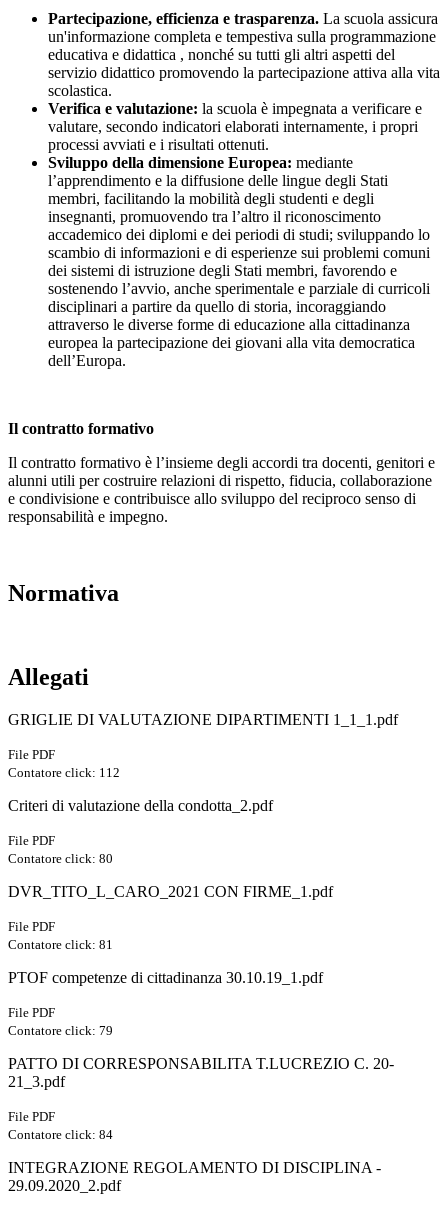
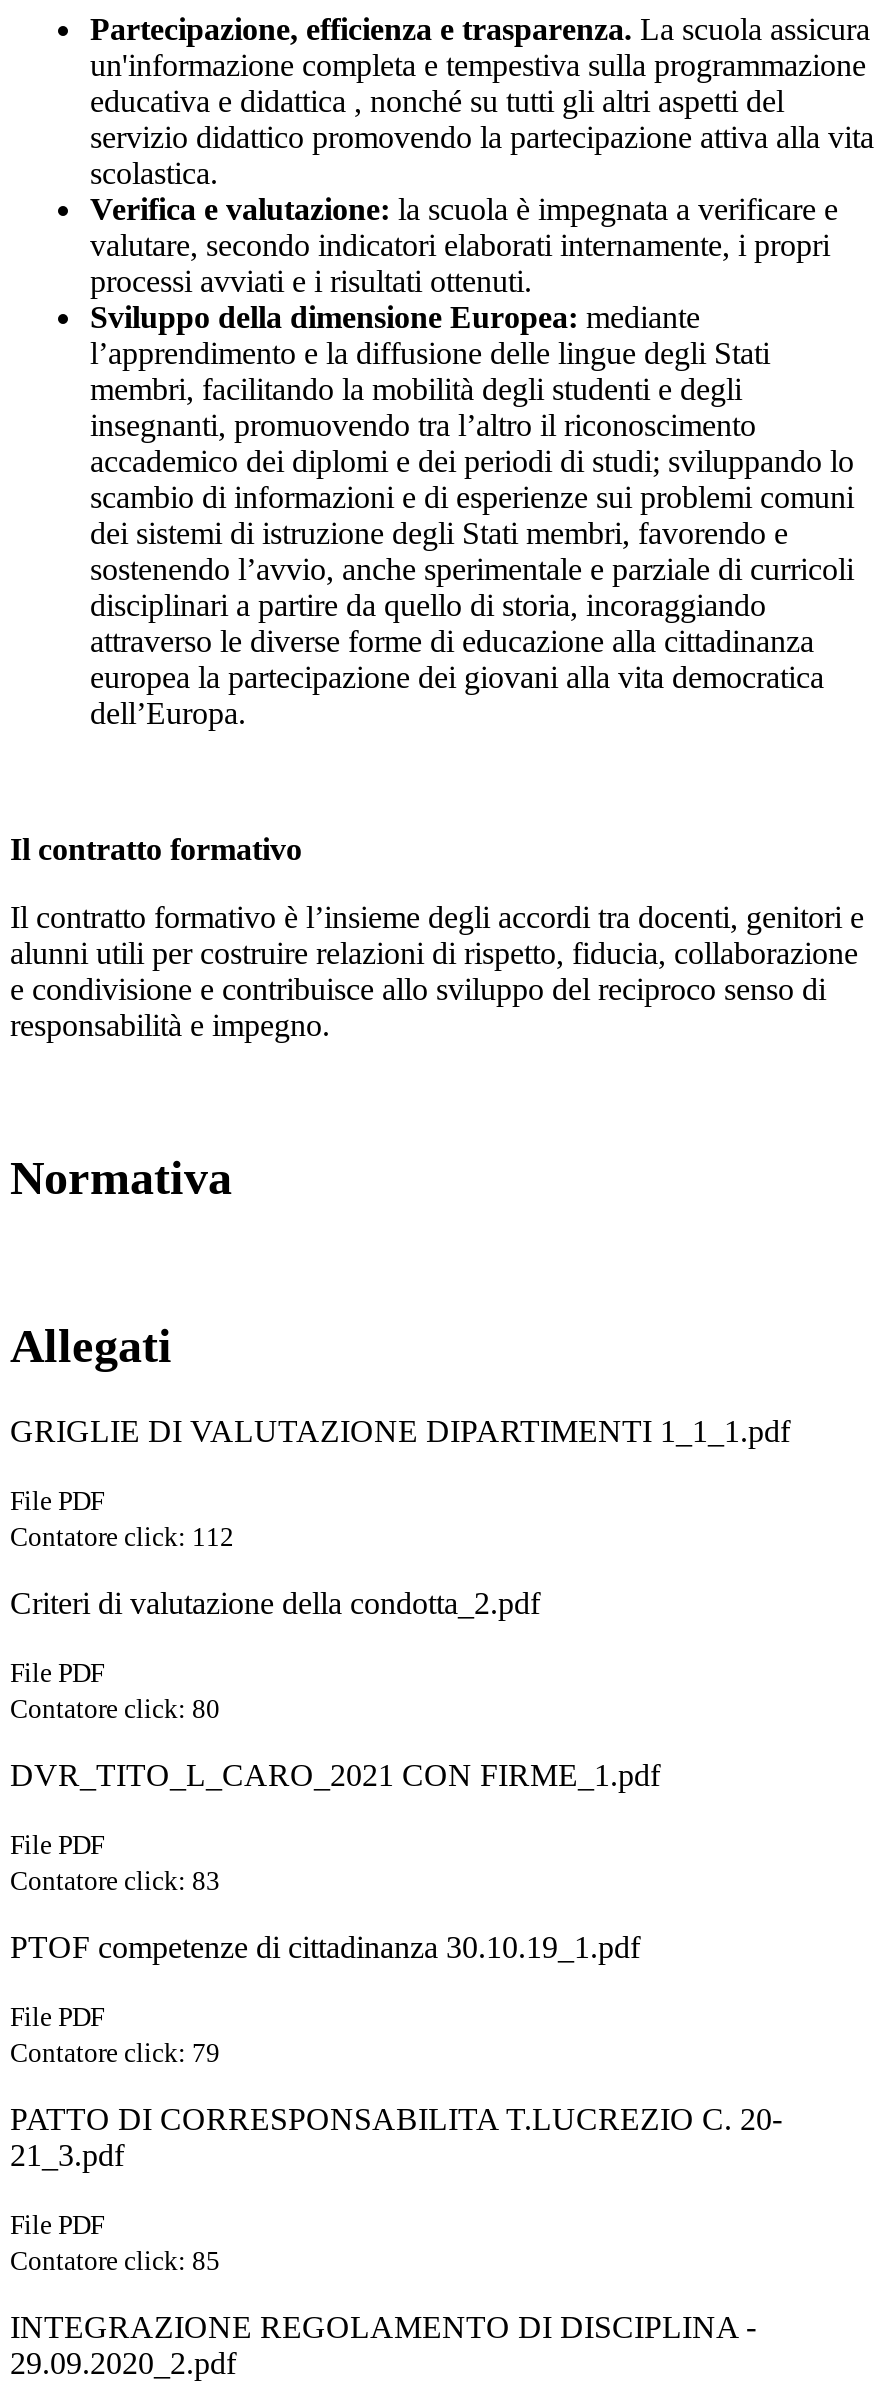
- Contatore click: 81
+ Contatore click: 83

- Contatore click: 84
+ Contatore click: 85
